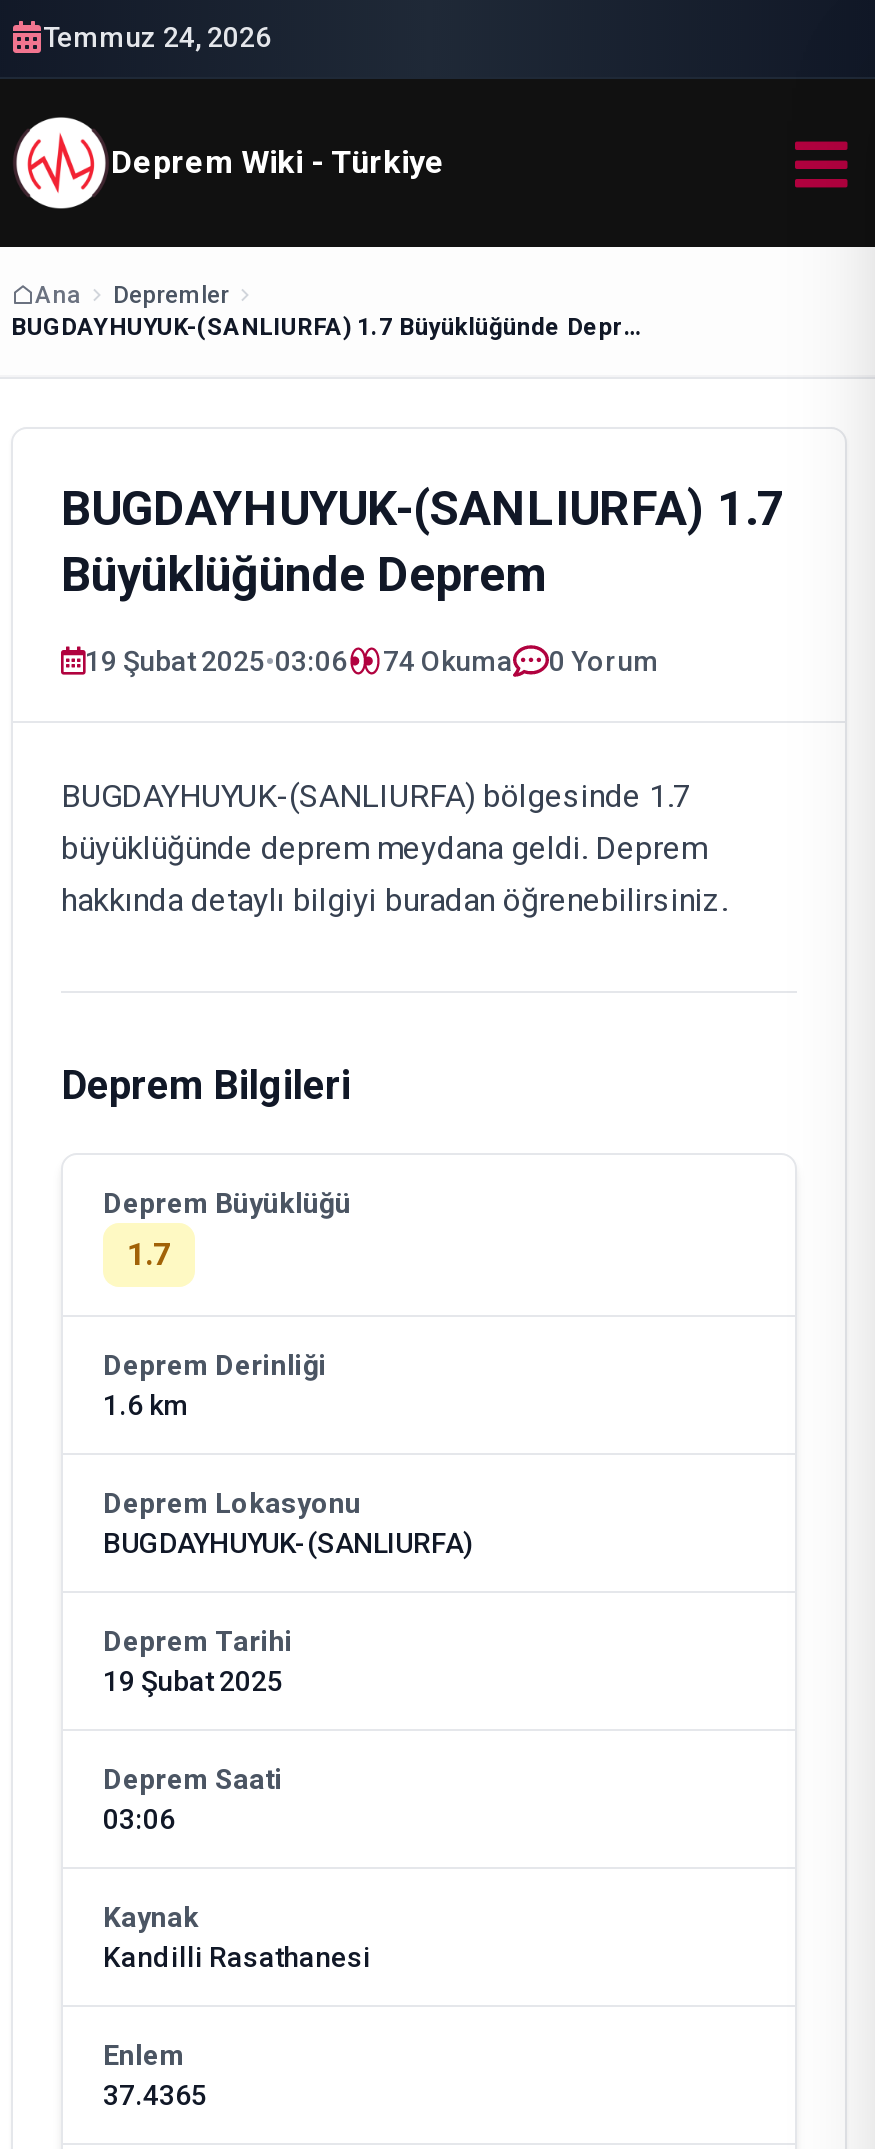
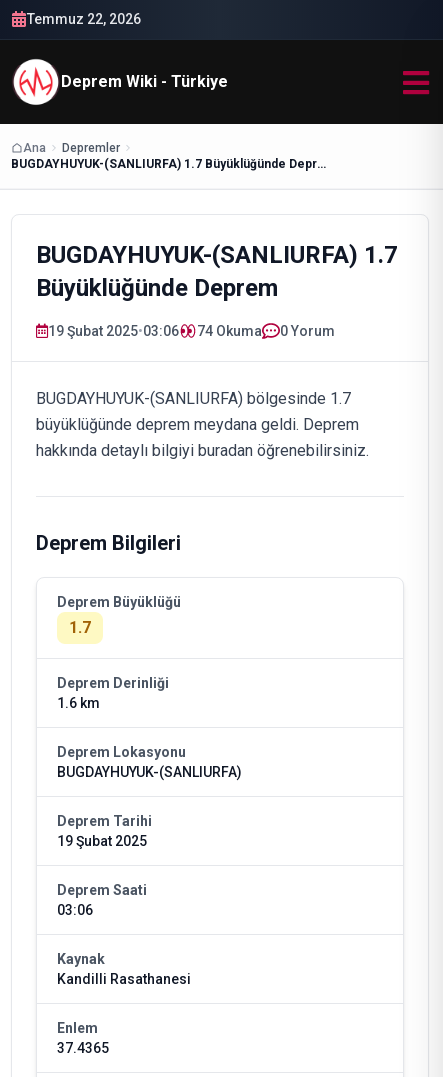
- Temmuz 24, 2026
+ Temmuz 22, 2026
